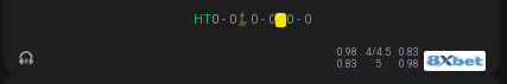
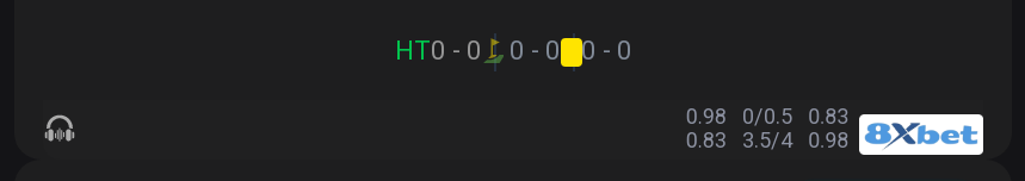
- 0.98 4/4.5 0.83
+ 0.98 0/0.5 0.83

- 0.83 5 0.98
+ 0.83 3.5/4 0.98
